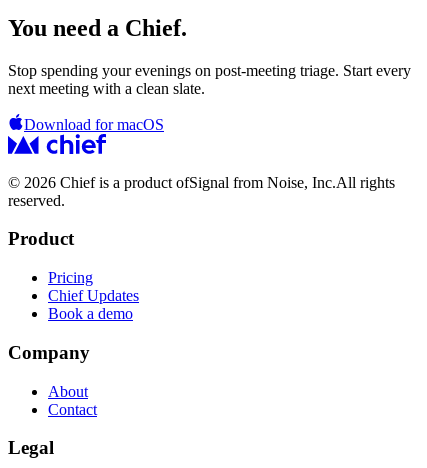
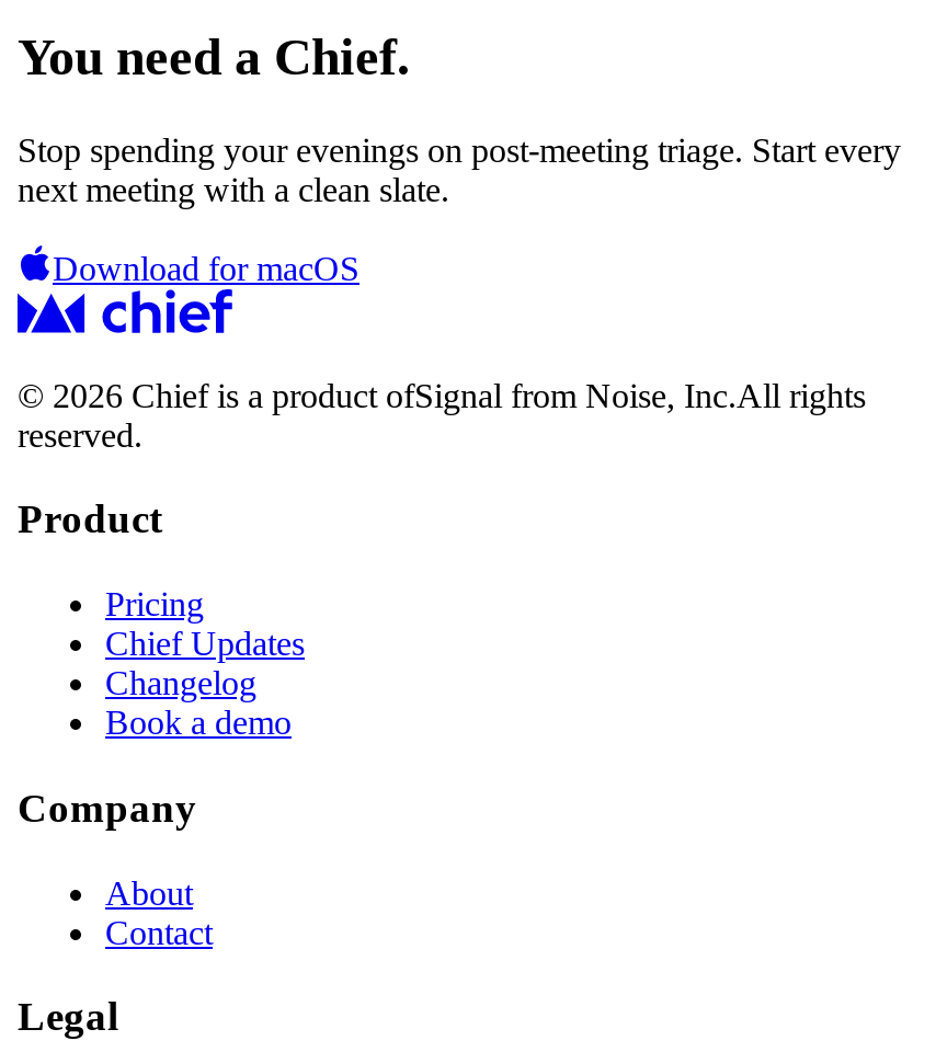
+ Changelog
